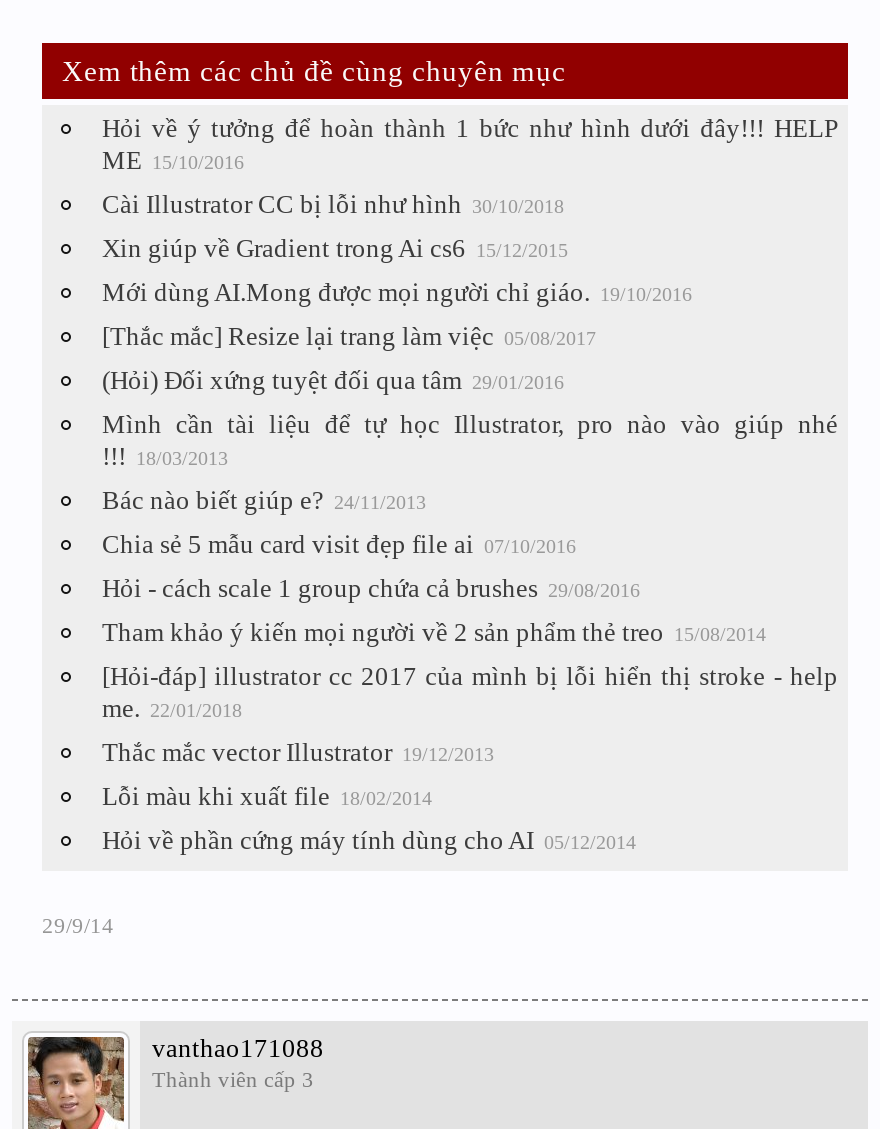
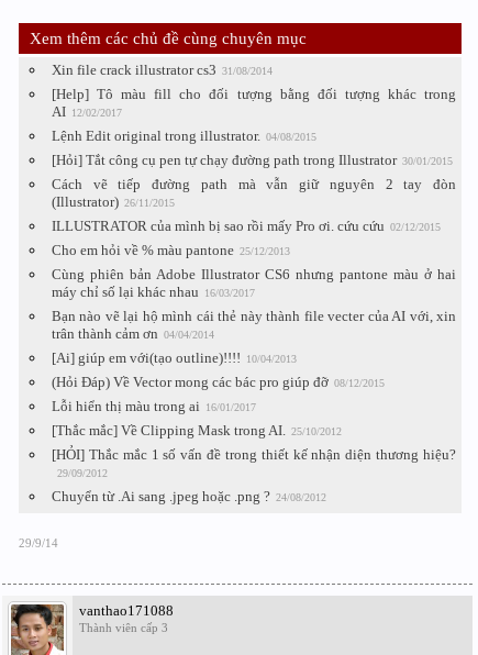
- Hỏi về ý tưởng để hoàn thành 1 bức như hình dưới đây!!! HELP
- ME 15/10/2016
+ Xin file crack illustrator cs3 31/08/2014

- Cài Illustrator CC bị lỗi như hình 30/10/2018
+ [Help] Tô màu fill cho đối tượng bằng đối tượng khác trong
+ AI 12/02/2017

- Xin giúp về Gradient trong Ai cs6 15/12/2015
+ Lệnh Edit original trong illustrator. 04/08/2015

- Mới dùng AI.Mong được mọi người chỉ giáo. 19/10/2016
+ [Hỏi] Tắt công cụ pen tự chạy đường path trong Illustrator 30/01/2015

- [Thắc mắc] Resize lại trang làm việc 05/08/2017
+ Cách vẽ tiếp đường path mà vẫn giữ nguyên 2 tay đòn
+ (Illustrator) 26/11/2015

- (Hỏi) Đối xứng tuyệt đối qua tâm 29/01/2016
+ ILLUSTRATOR của mình bị sao rồi mấy Pro ơi. cứu cứu 02/12/2015

- Mình cần tài liệu để tự học Illustrator, pro nào vào giúp nhé
- !!! 18/03/2013
+ Cho em hỏi về % màu pantone 25/12/2013

- Bác nào biết giúp e? 24/11/2013
+ Cùng phiên bản Adobe Illustrator CS6 nhưng pantone màu ở hai
+ máy chỉ số lại khác nhau 16/03/2017

- Chia sẻ 5 mẫu card visit đẹp file ai 07/10/2016
+ Bạn nào vẽ lại hộ mình cái thẻ này thành file vecter của AI với, xin
+ trân thành cảm ơn 04/04/2014

- Hỏi - cách scale 1 group chứa cả brushes 29/08/2016
+ [Ai] giúp em với(tạo outline)!!!! 10/04/2013

- Tham khảo ý kiến mọi người về 2 sản phẩm thẻ treo 15/08/2014
+ (Hỏi Đáp) Về Vector mong các bác pro giúp đỡ 08/12/2015

- [Hỏi-đáp] illustrator cc 2017 của mình bị lỗi hiển thị stroke - help
- me. 22/01/2018
+ Lỗi hiển thị màu trong ai 16/01/2017

- Thắc mắc vector Illustrator 19/12/2013
+ [Thắc mắc] Về Clipping Mask trong AI. 25/10/2012

- Lỗi màu khi xuất file 18/02/2014
+ [HỎI] Thắc mắc 1 số vấn đề trong thiết kế nhận diện thương hiệu?
+ 29/09/2012

- Hỏi về phần cứng máy tính dùng cho AI 05/12/2014
+ Chuyển từ .Ai sang .jpeg hoặc .png ? 24/08/2012
